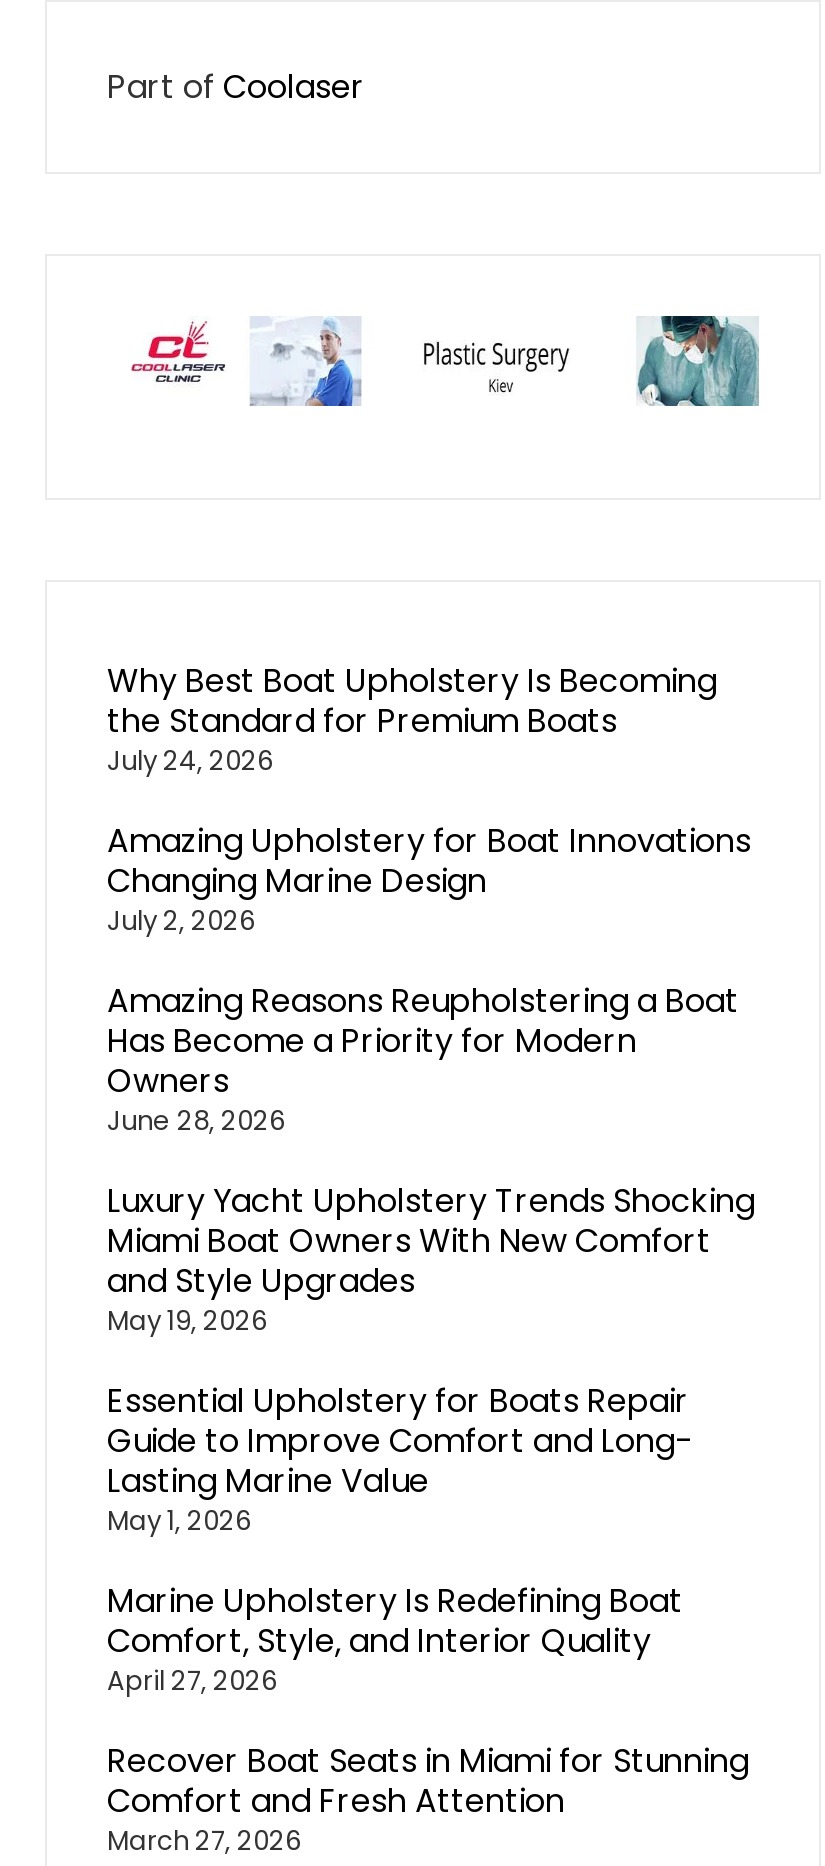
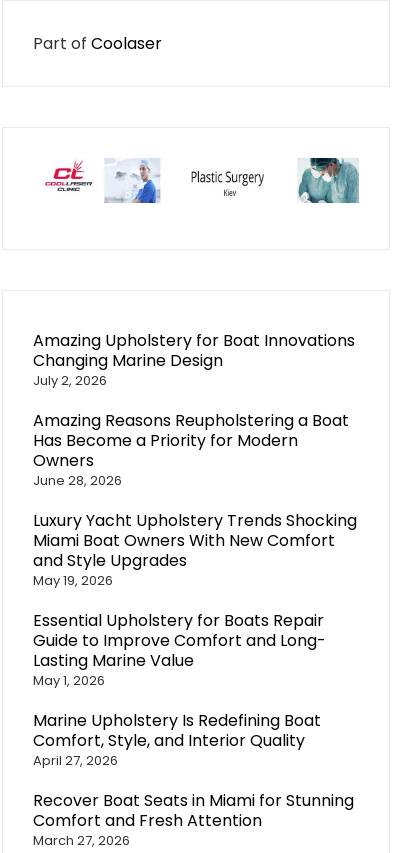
- Why Best Boat Upholstery Is Becoming
- the Standard for Premium Boats
- July 24, 2026
